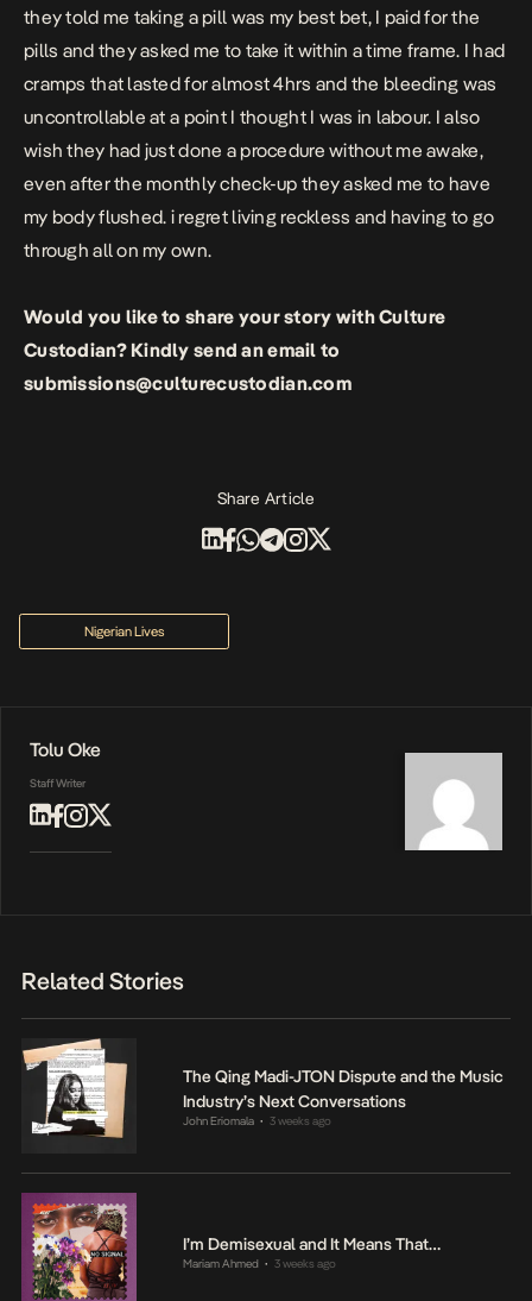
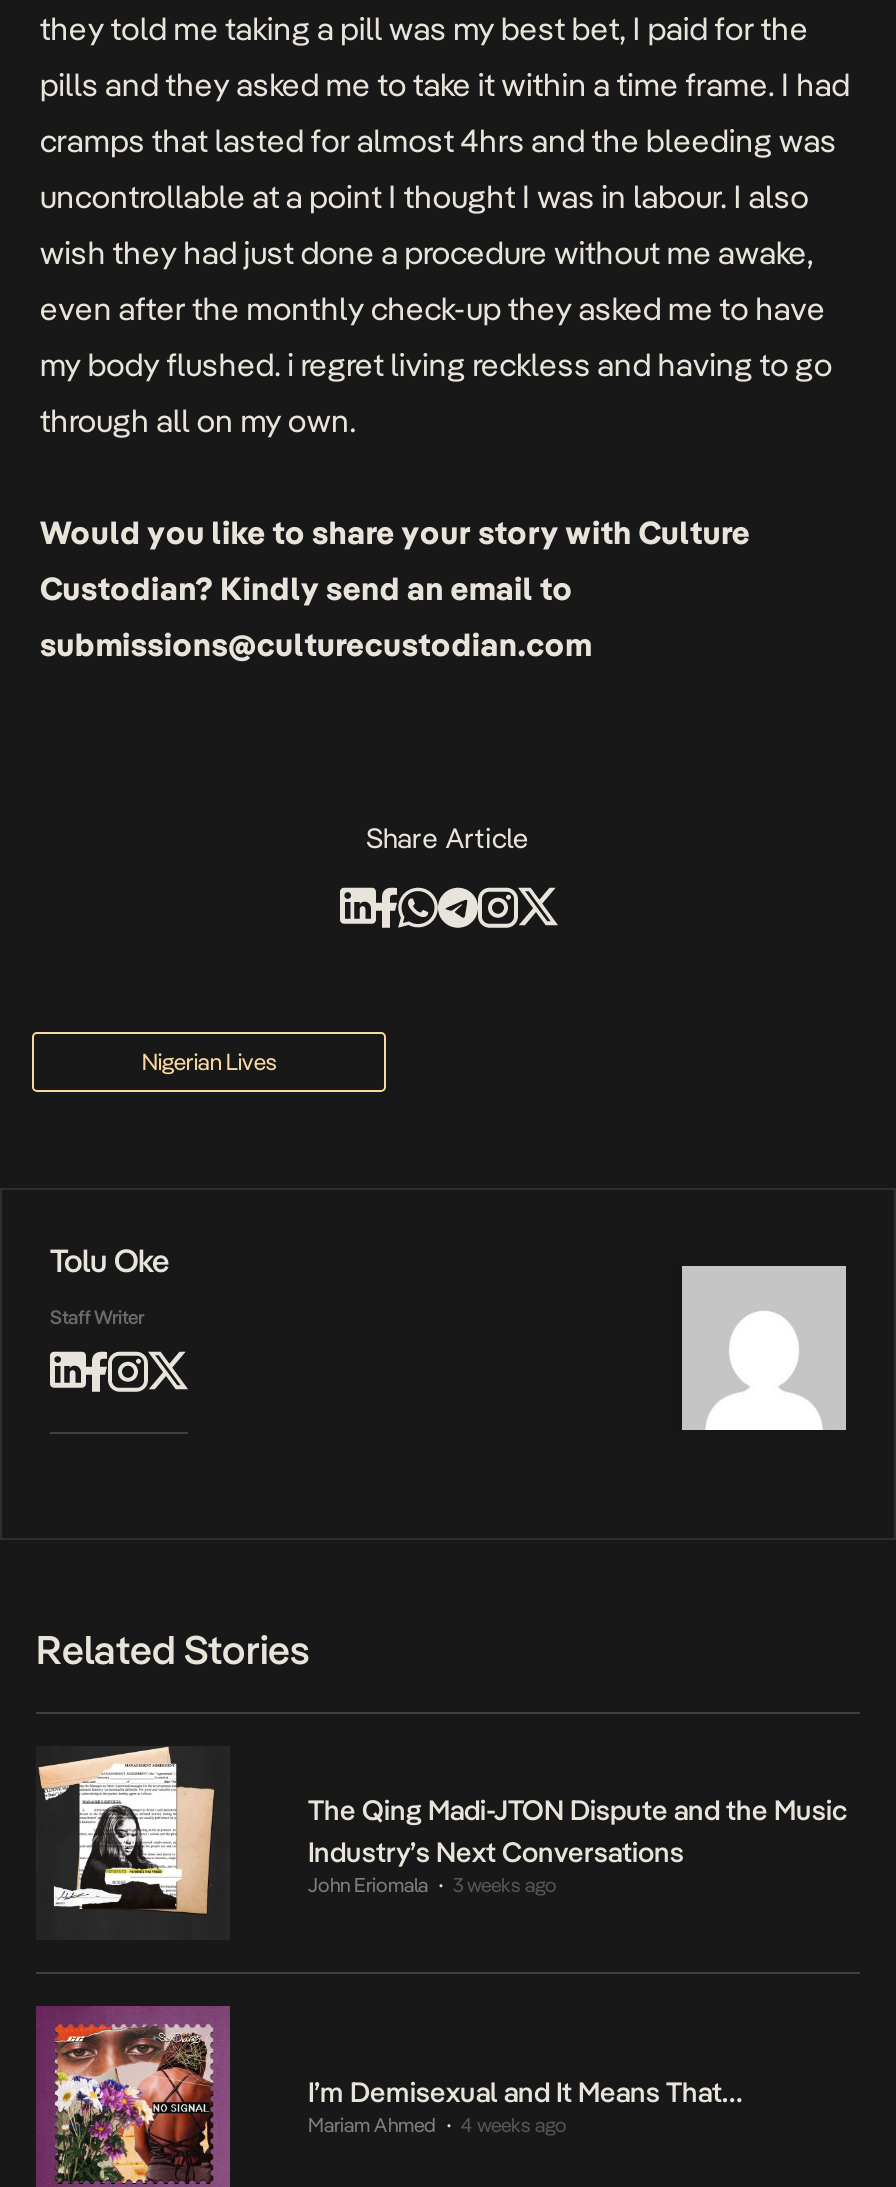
- Mariam Ahmed 3 weeks ago
+ Mariam Ahmed 4 weeks ago
